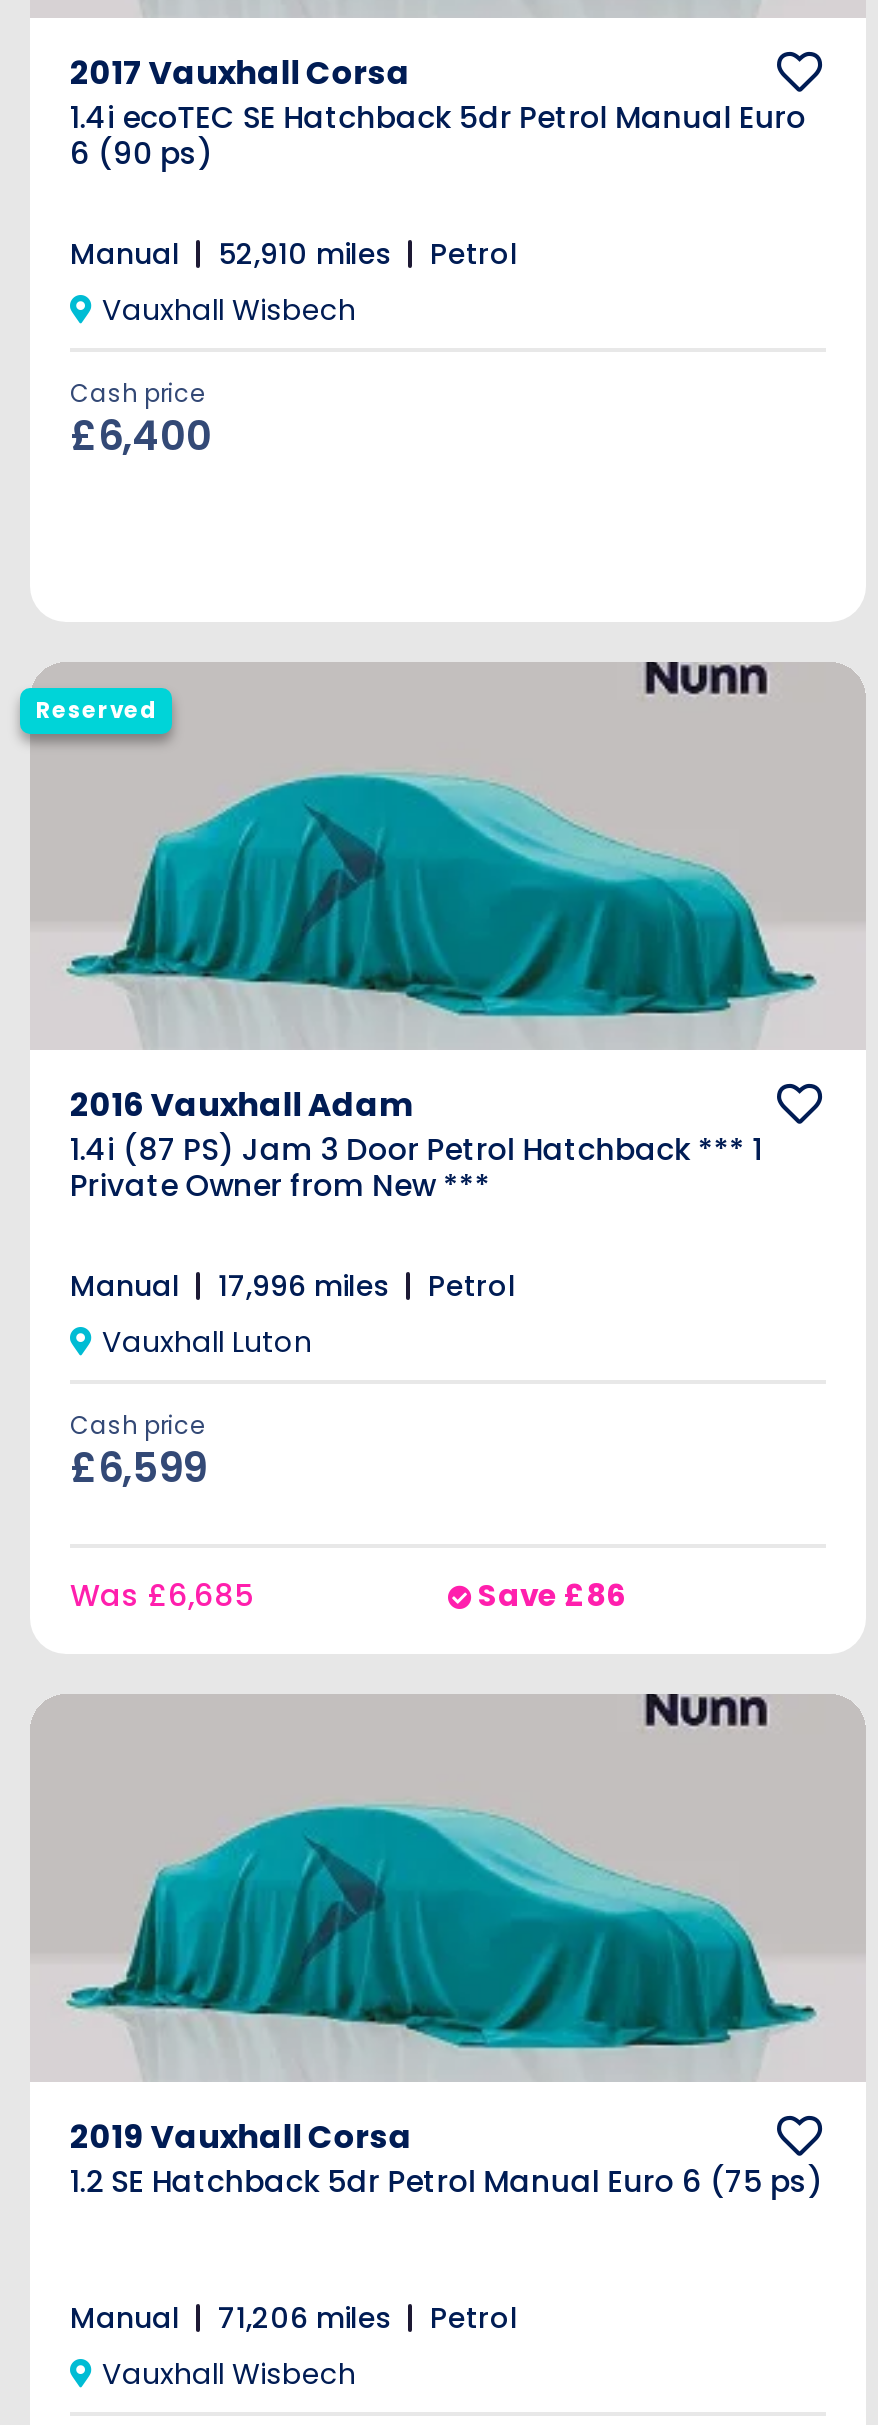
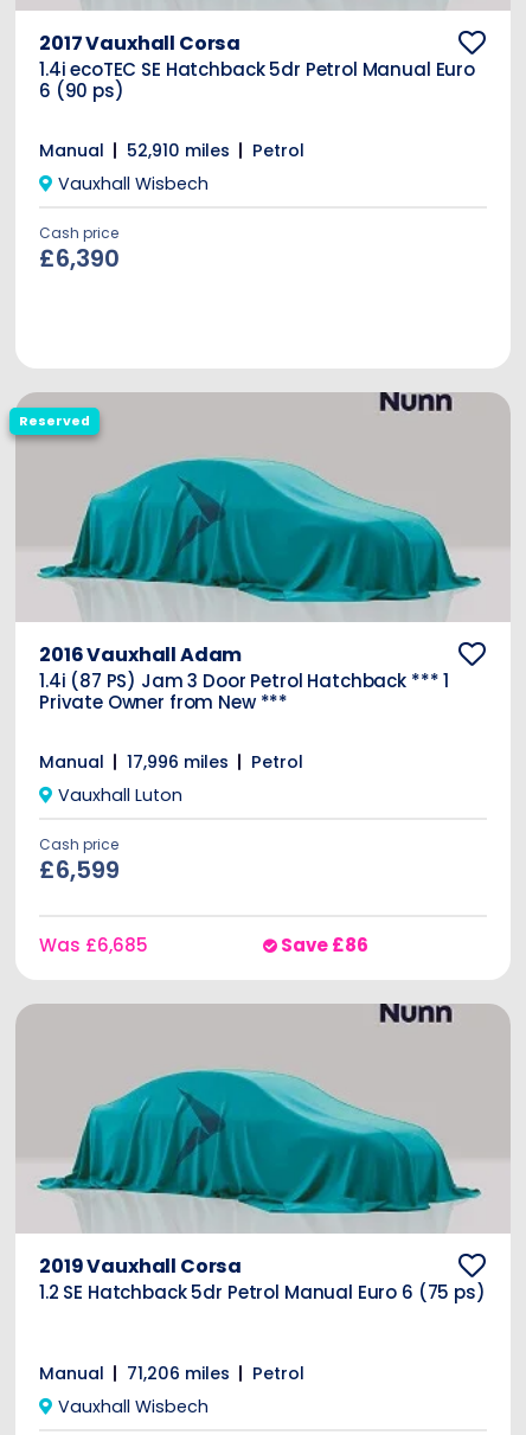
- £6,400
+ £6,390
